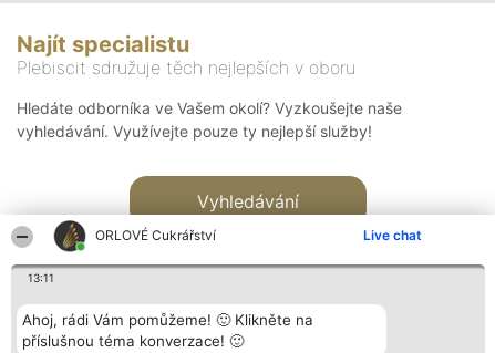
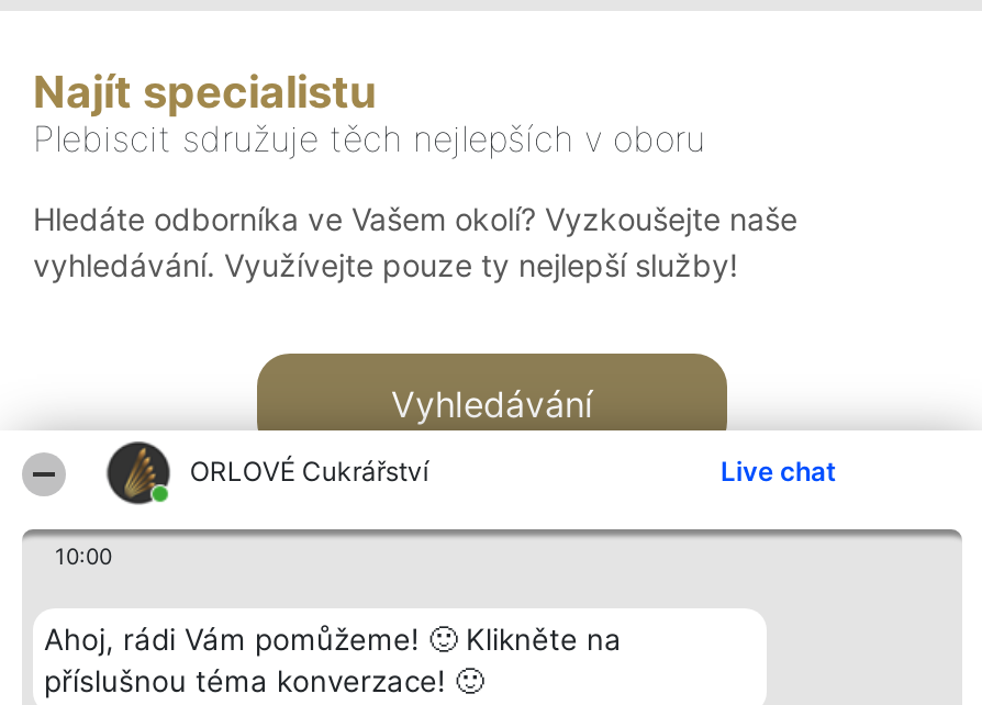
- 13:11
+ 10:00
